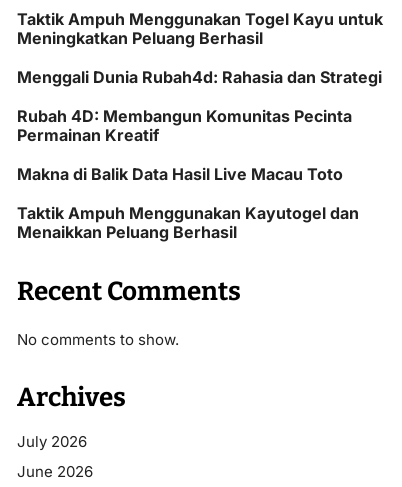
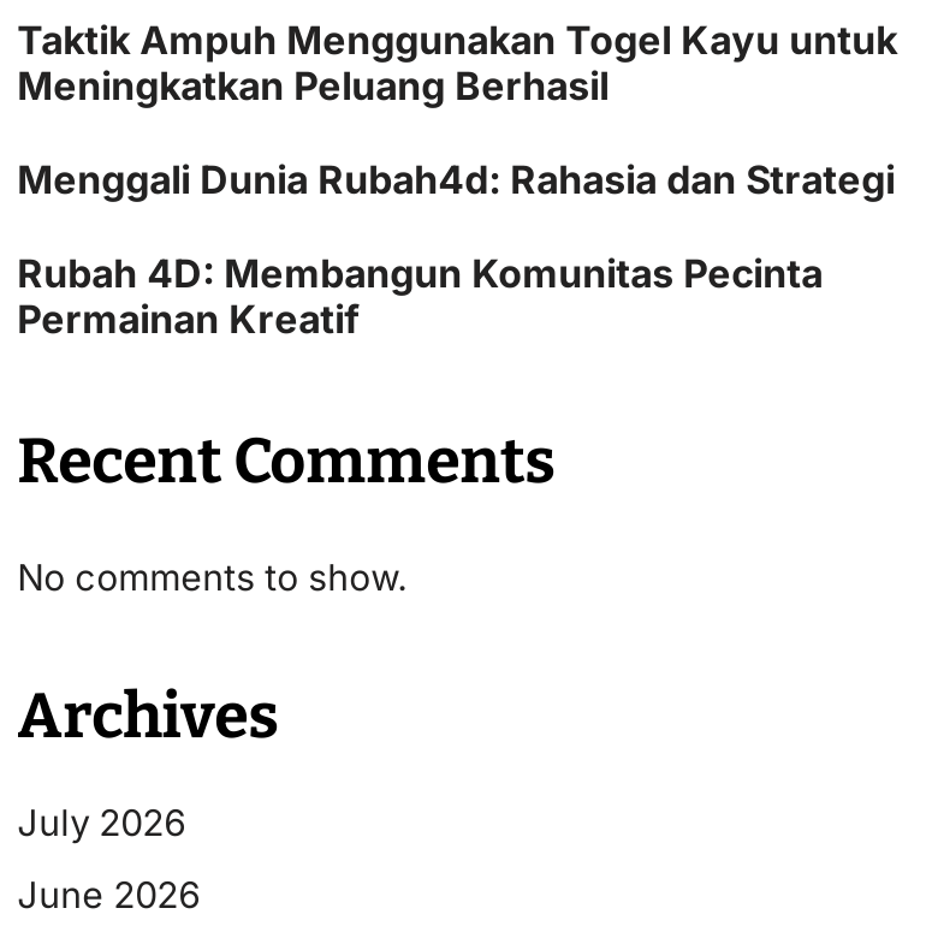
- Makna di Balik Data Hasil Live Macau Toto
- Taktik Ampuh Menggunakan Kayutogel dan
- Menaikkan Peluang Berhasil
